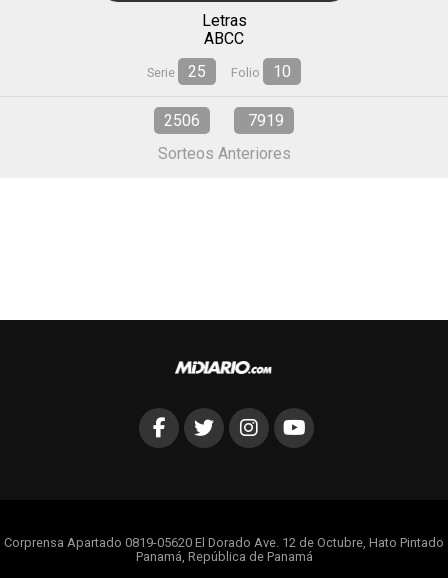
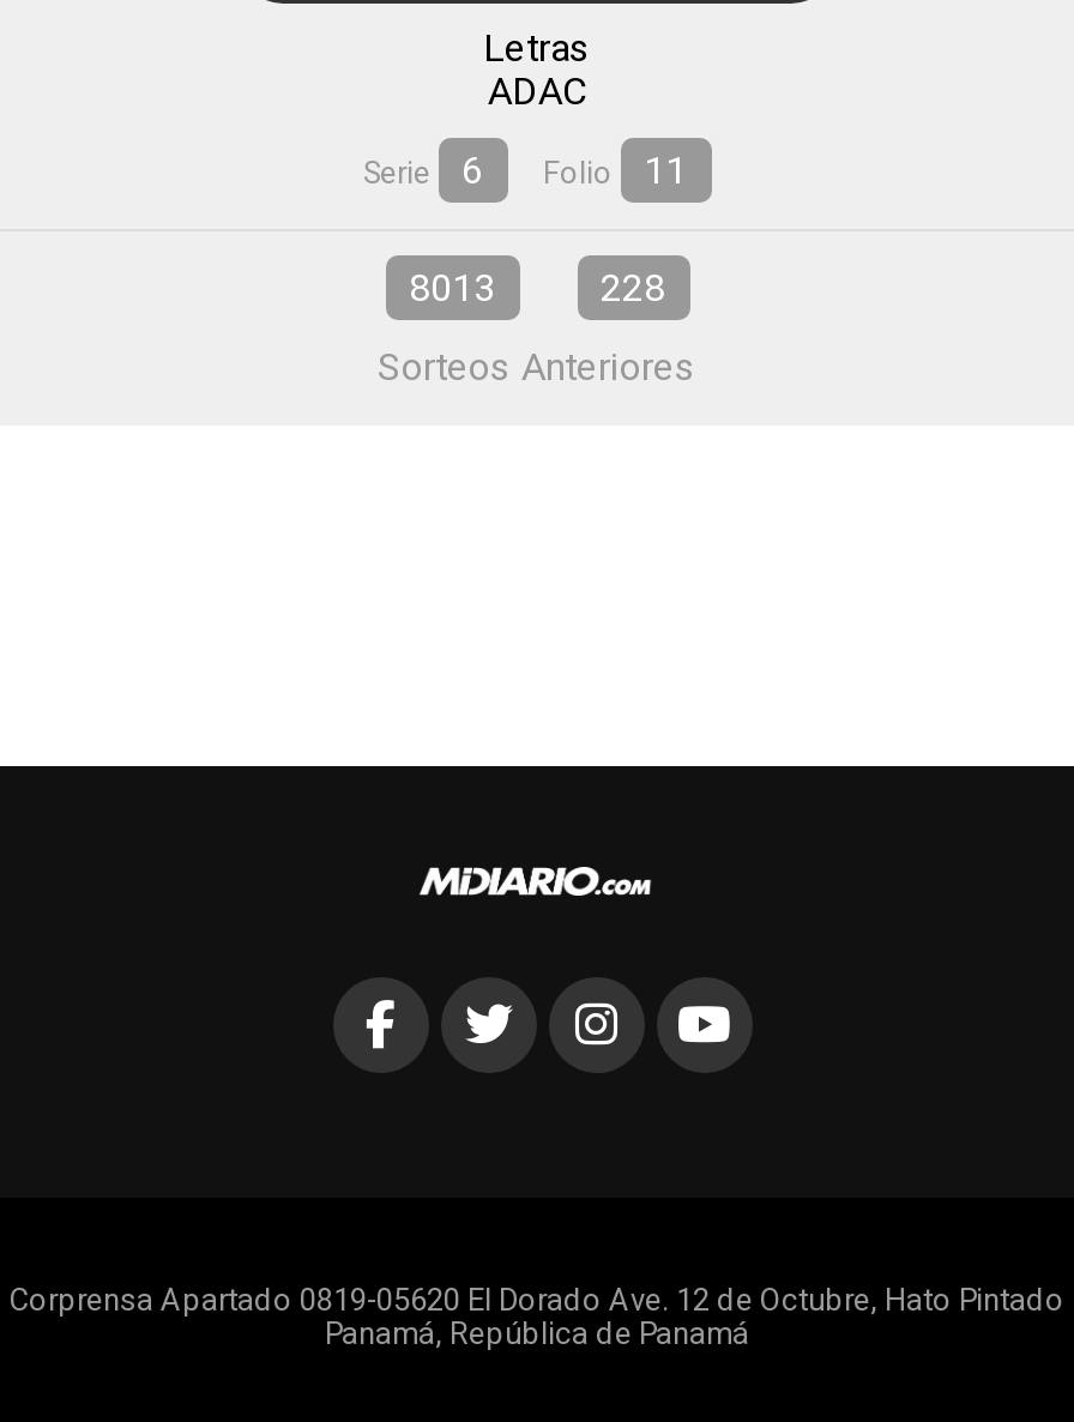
- ABCC
+ ADAC

- 25
+ 6

- 10
+ 11

- 2506
+ 8013

- 7919
+ 228
